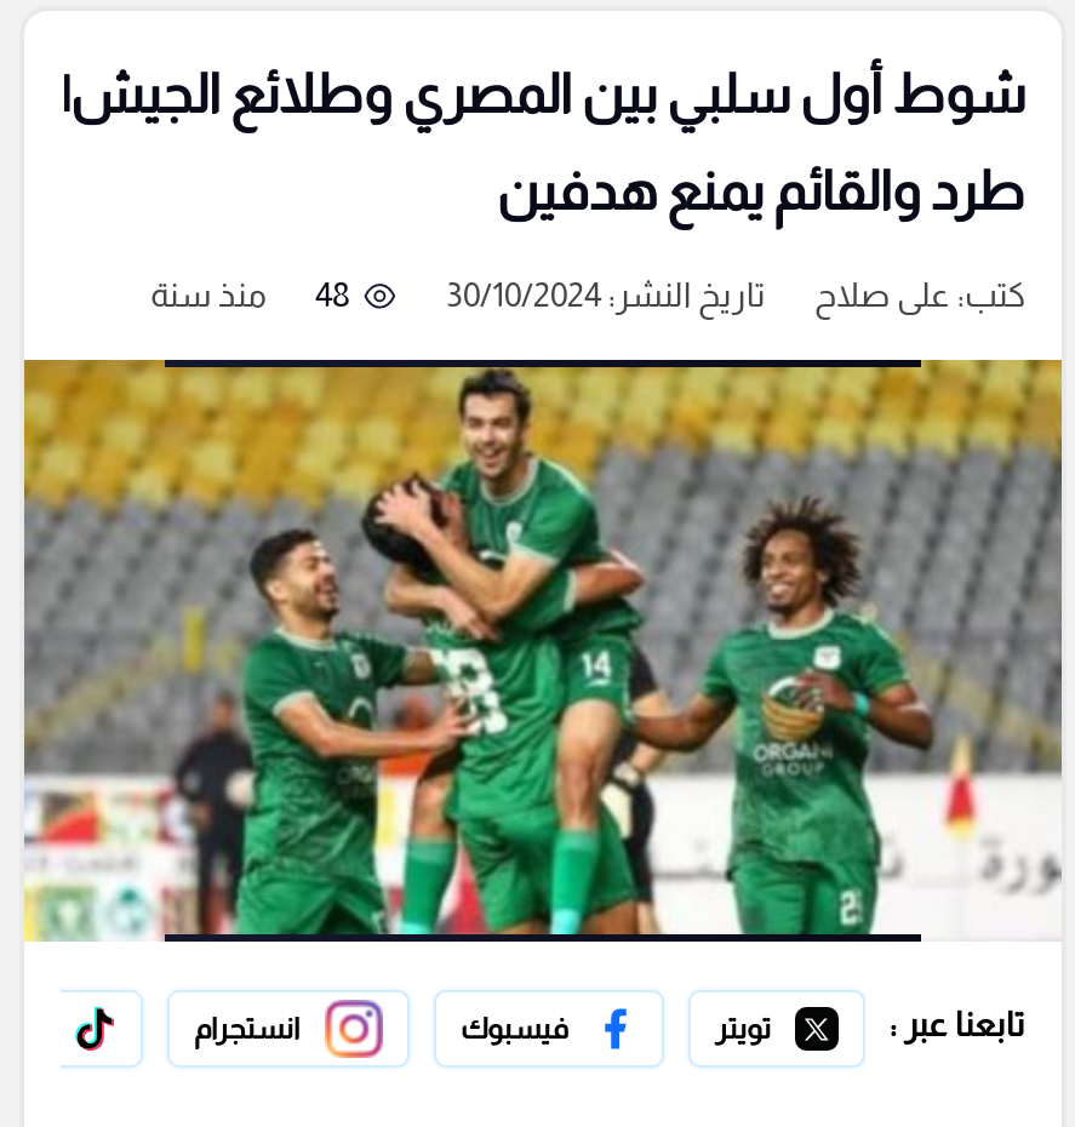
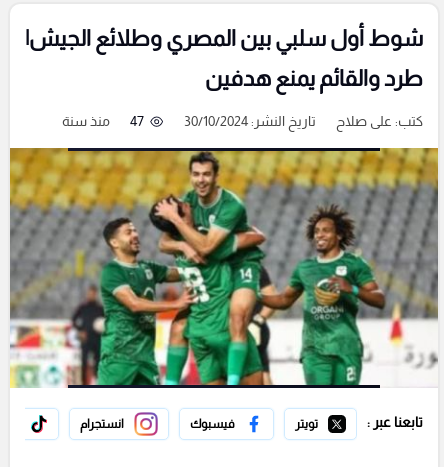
- 48
+ 47
